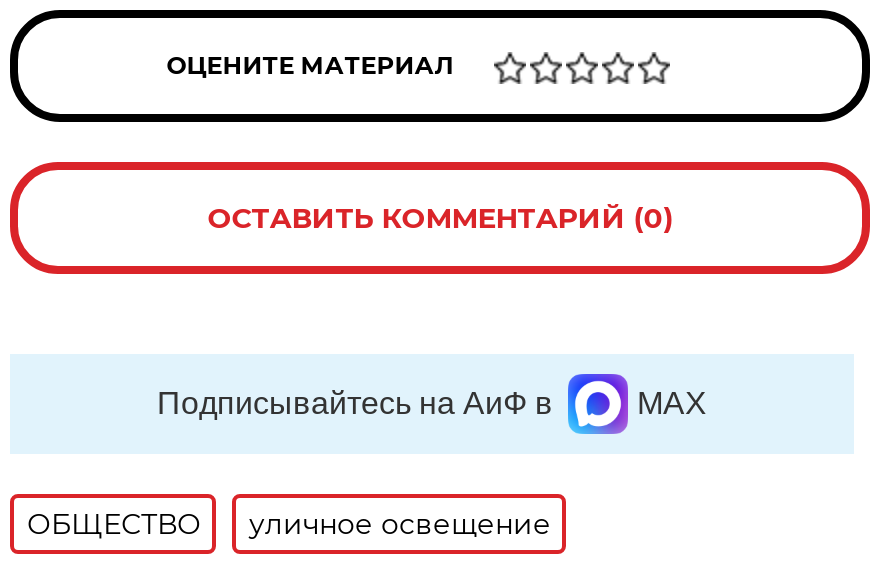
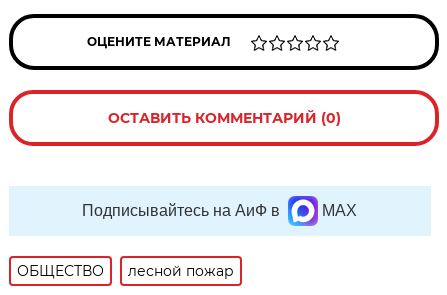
- уличное освещение
+ лесной пожар
